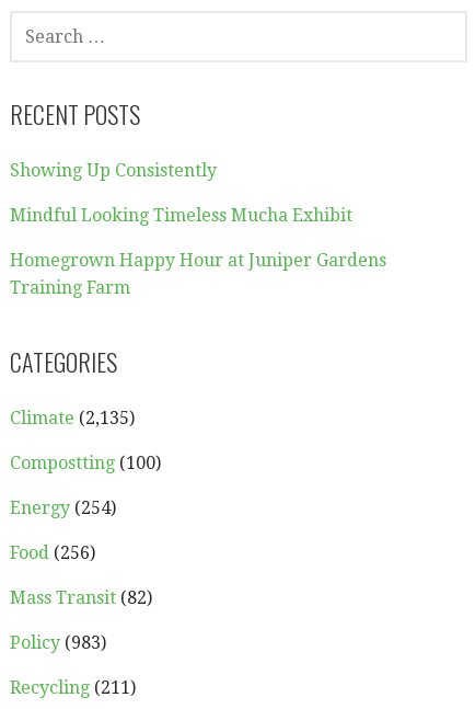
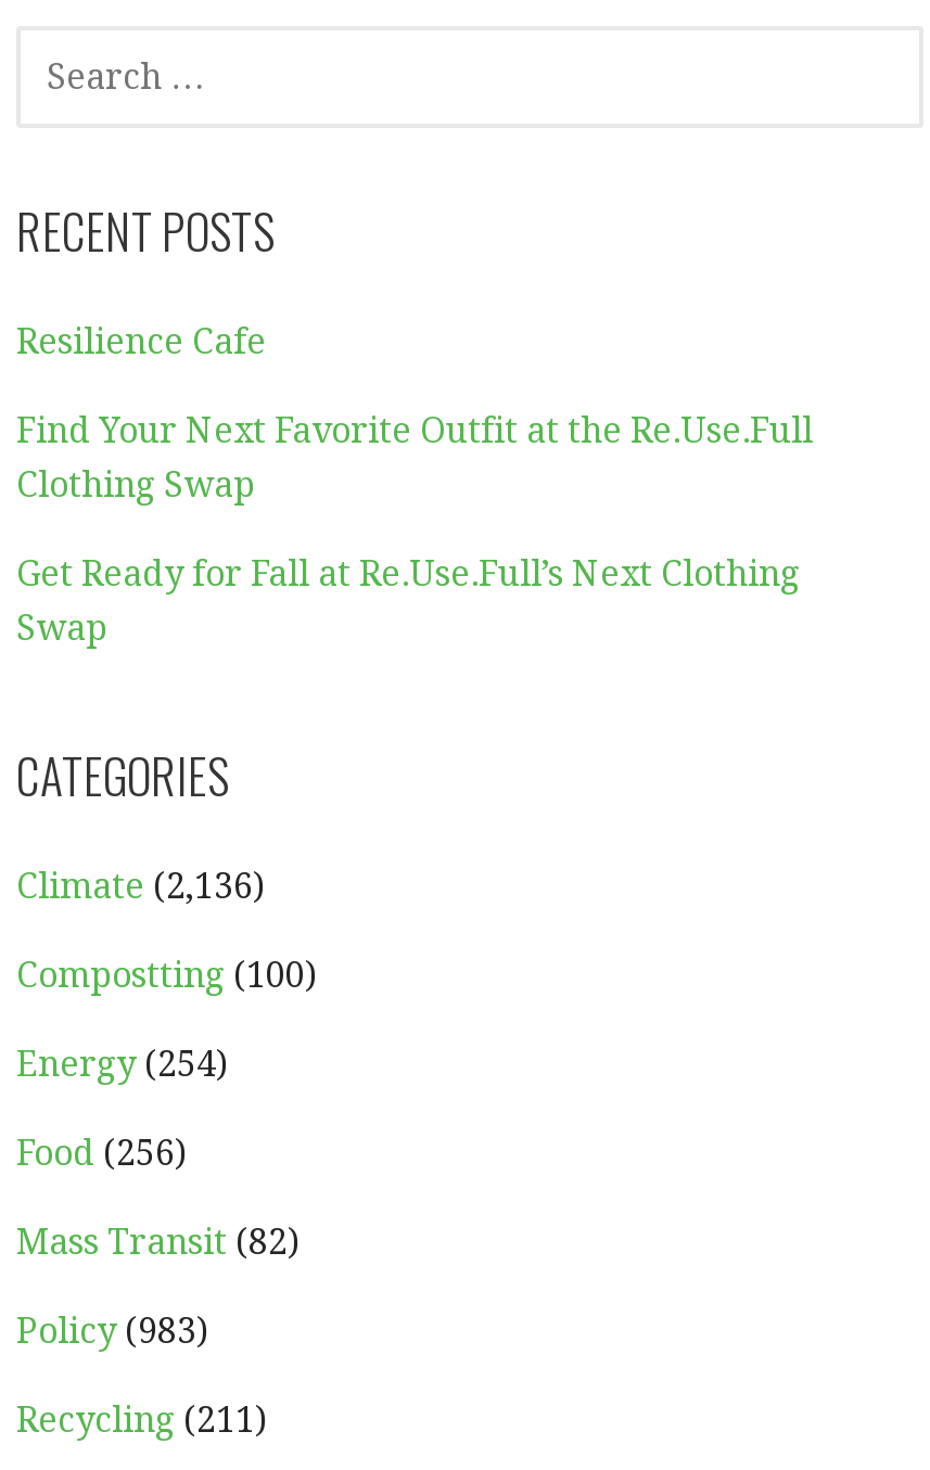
- Showing Up Consistently
+ Resilience Cafe

- Mindful Looking Timeless Mucha Exhibit
+ Find Your Next Favorite Outfit at the Re.Use.Full
+ Clothing Swap

- Homegrown Happy Hour at Juniper Gardens
- Training Farm
+ Get Ready for Fall at Re.Use.Full’s Next Clothing
+ Swap

- Climate (2,135)
+ Climate (2,136)
